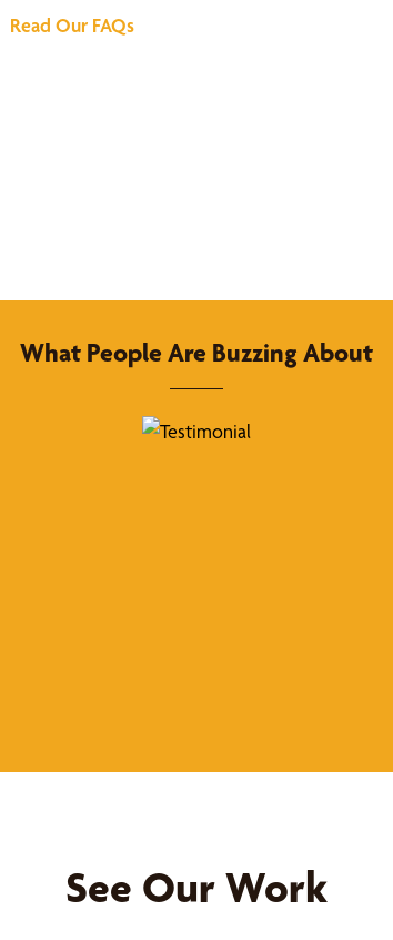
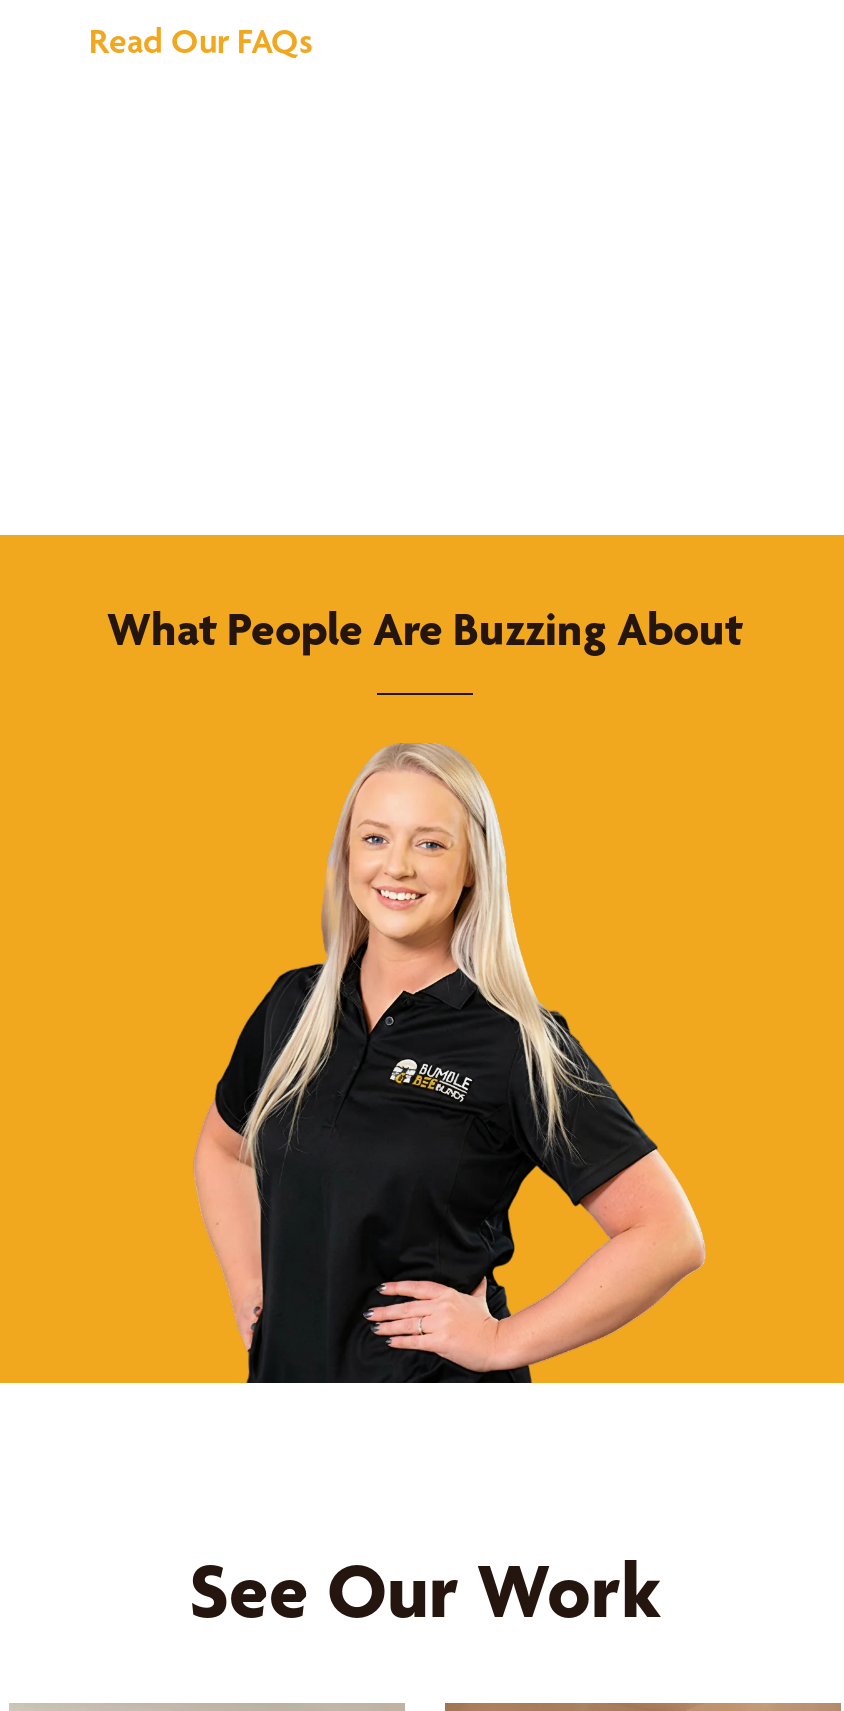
+ [image]
